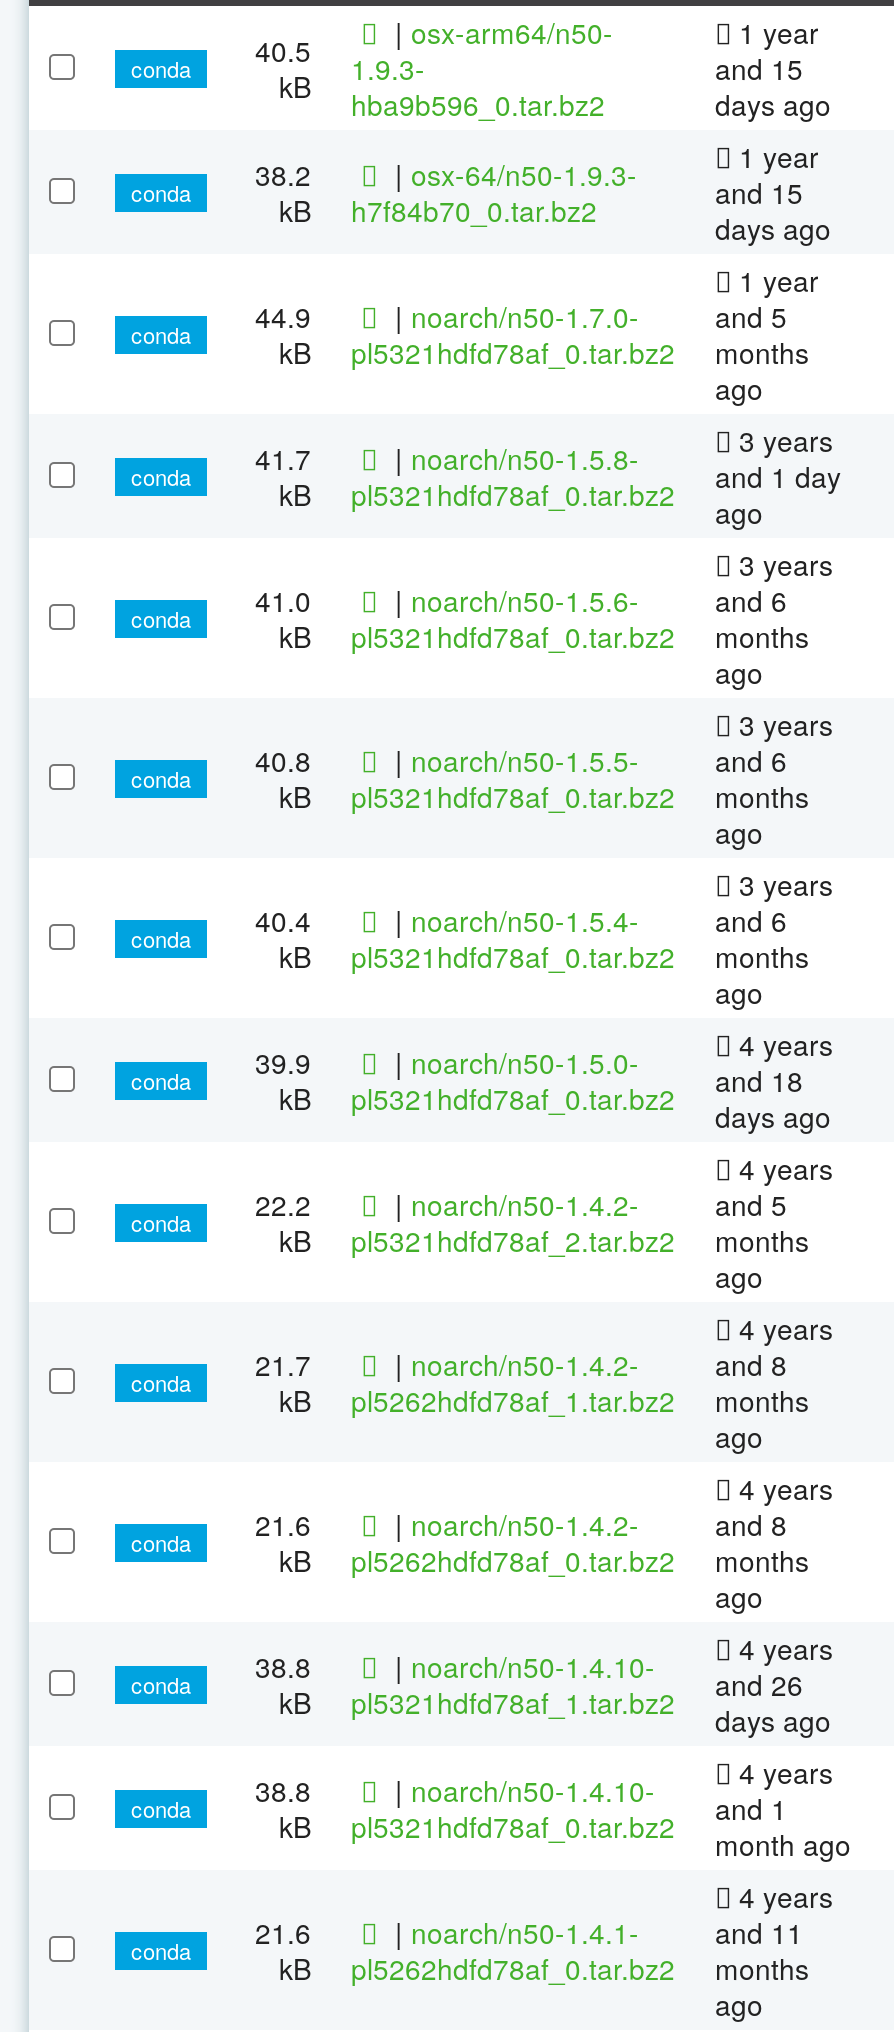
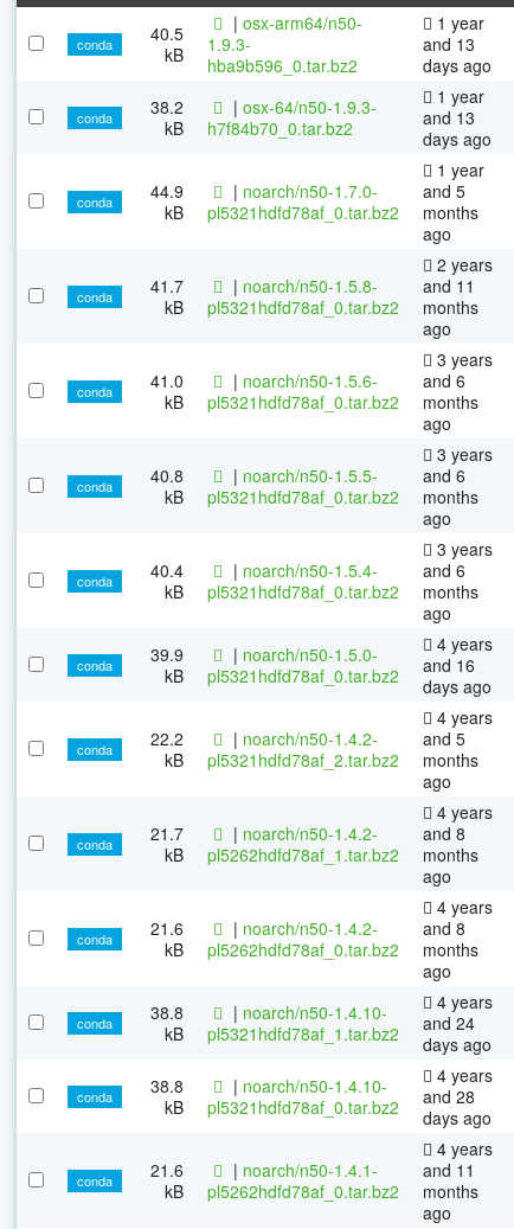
- and 15
+ and 13

- and 15
+ and 13

- 3 years
- and 1 day
+ 2 years
+ and 11
+ months

- and 18
+ and 16

- and 26
+ and 24

- and 1
+ and 28

- month ago
+ days ago
